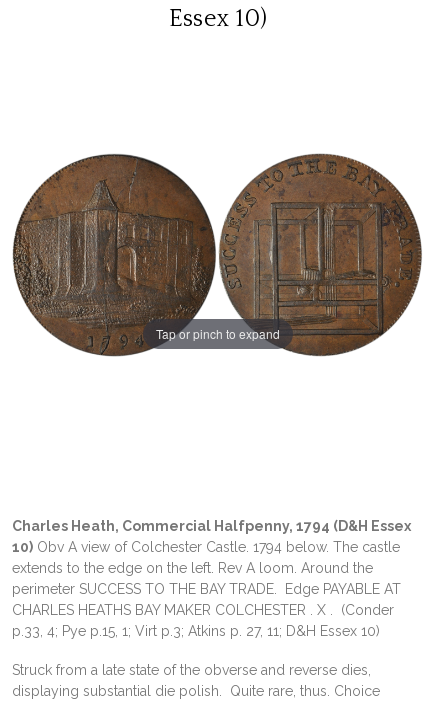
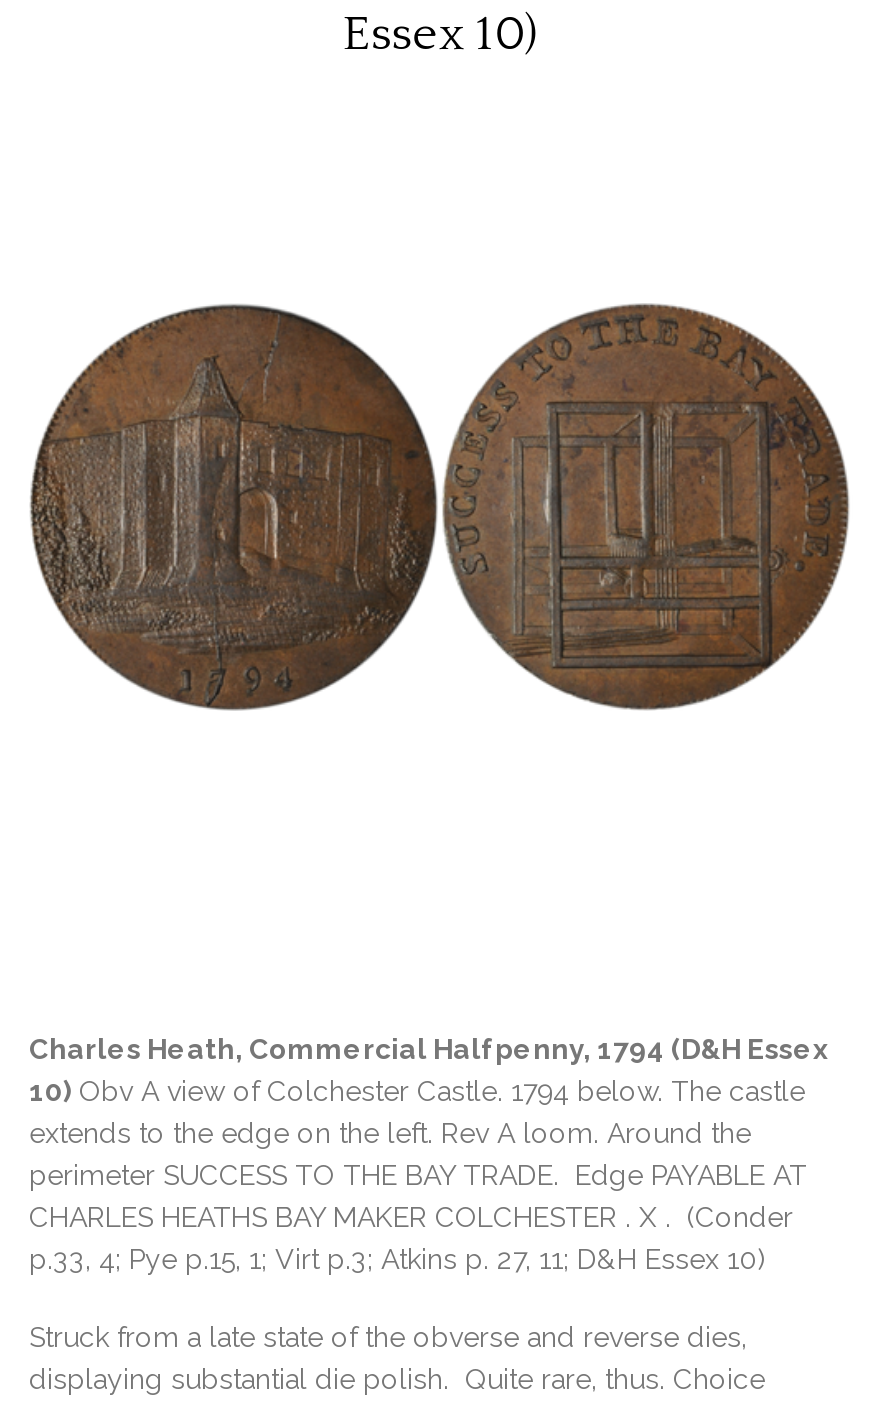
- Tap or pinch to expand
